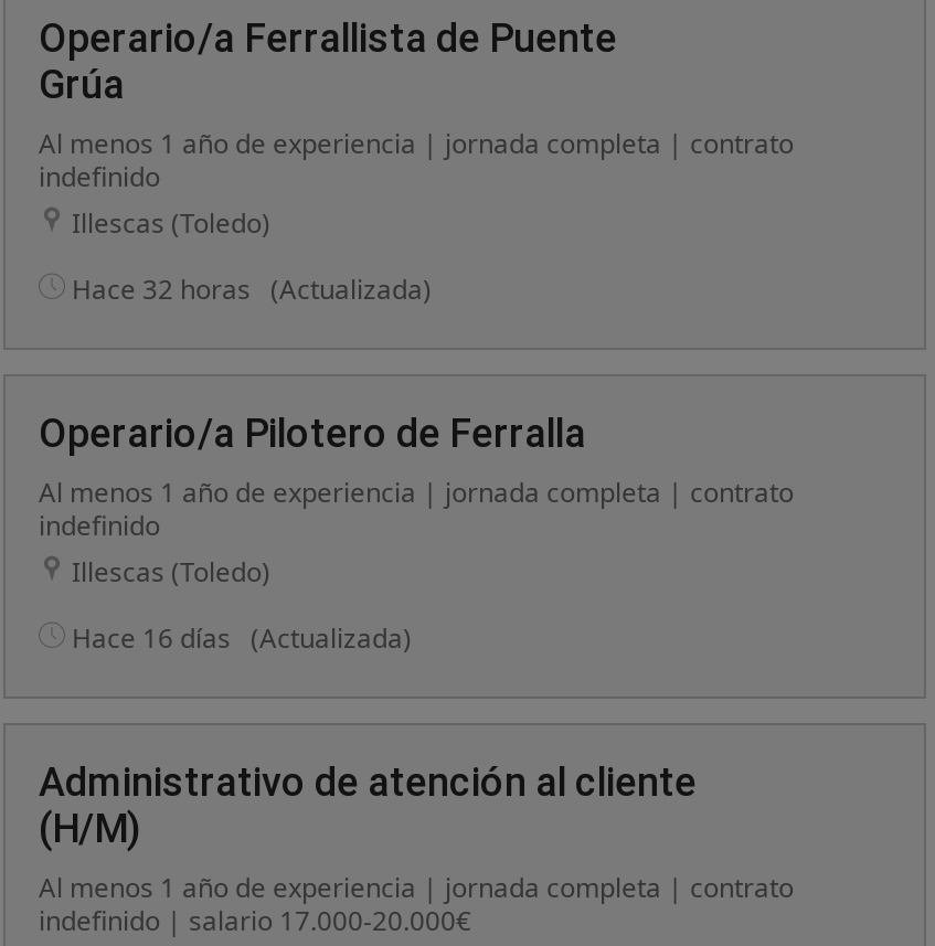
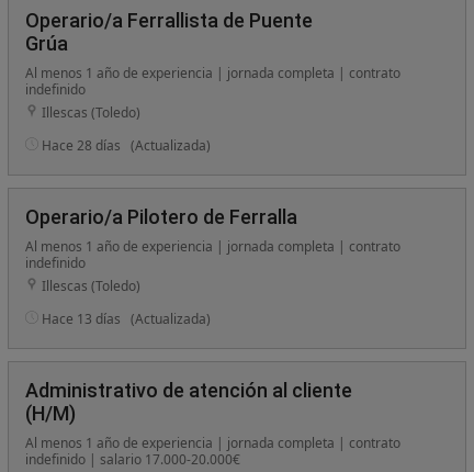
- Hace 32 horas (Actualizada)
+ Hace 28 días (Actualizada)

- Hace 16 días (Actualizada)
+ Hace 13 días (Actualizada)
